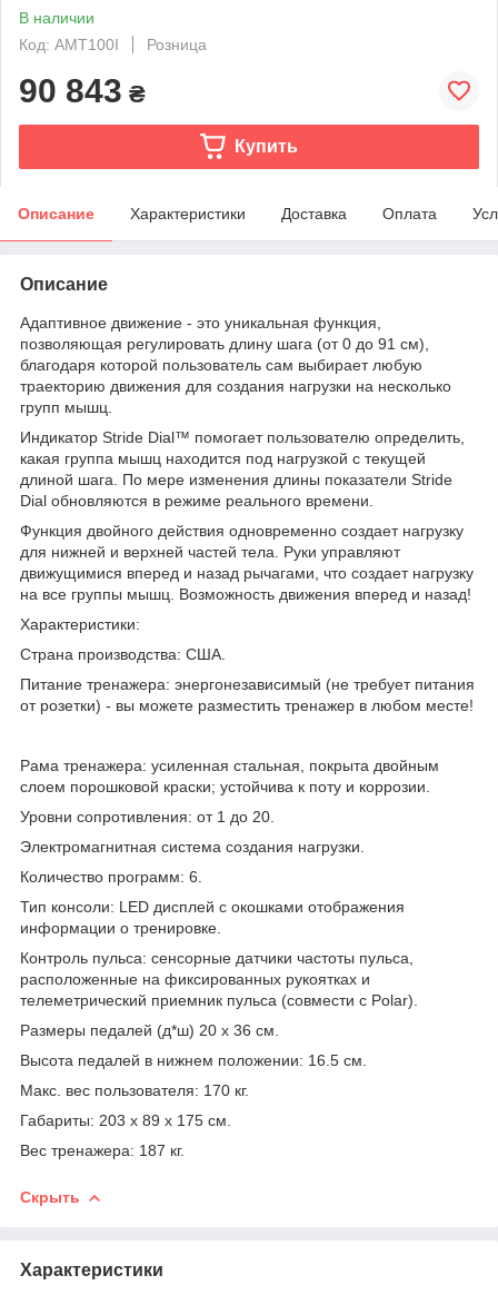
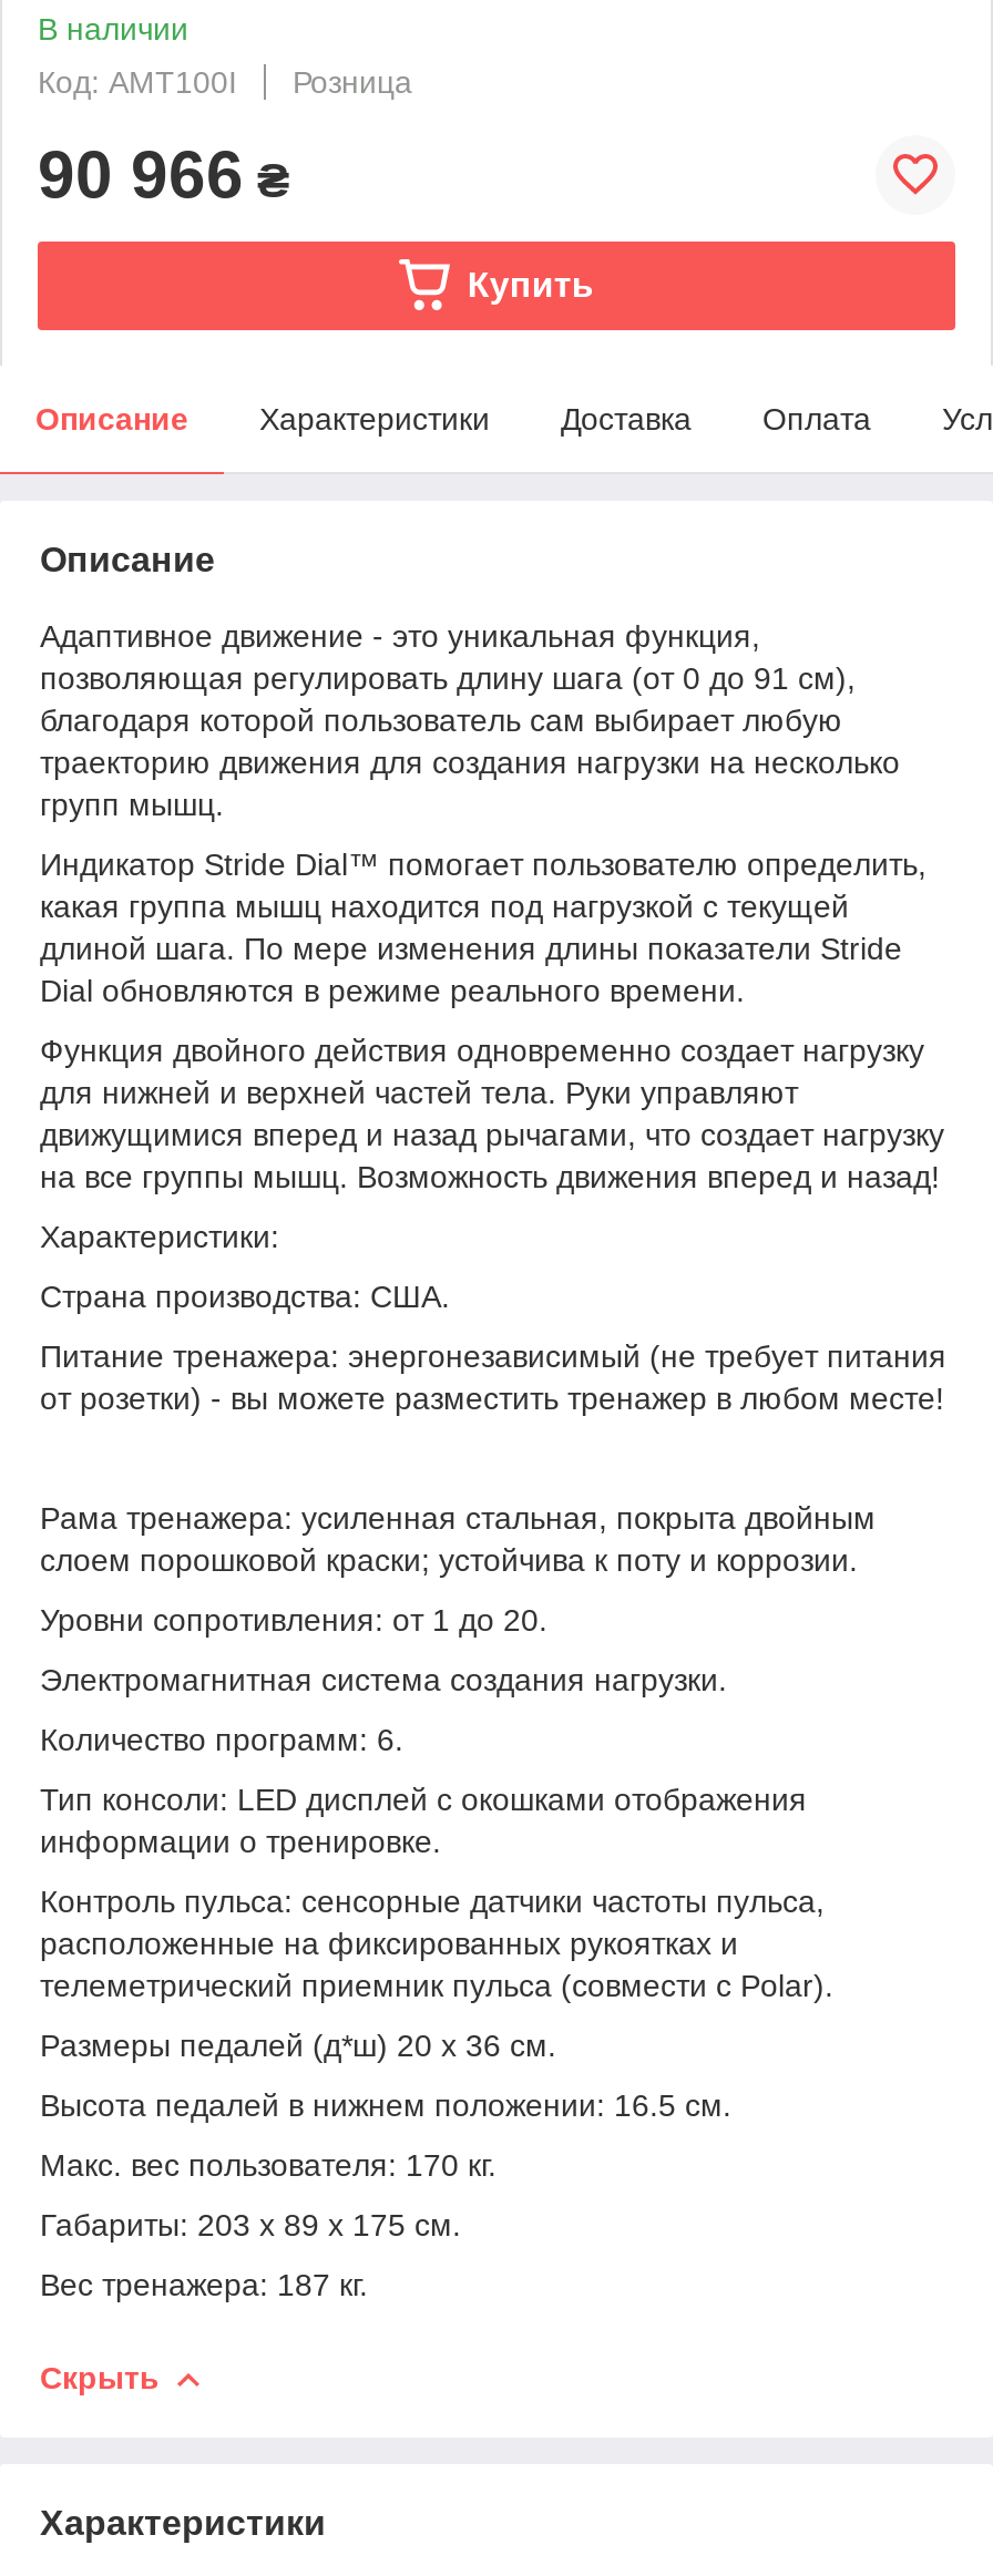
- 90 843 ₴
+ 90 966 ₴
